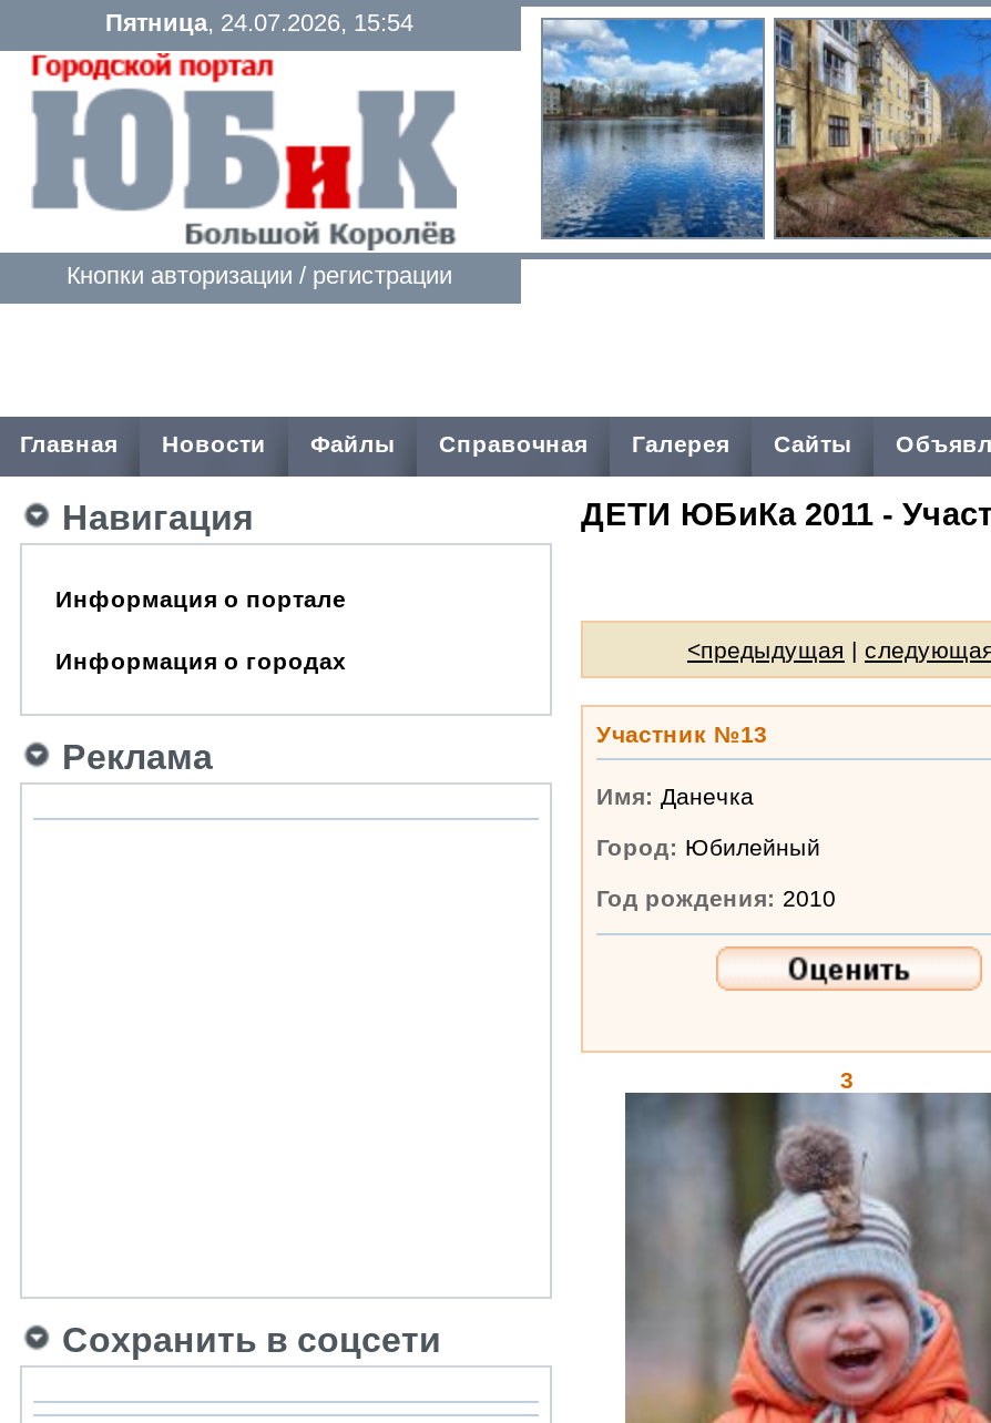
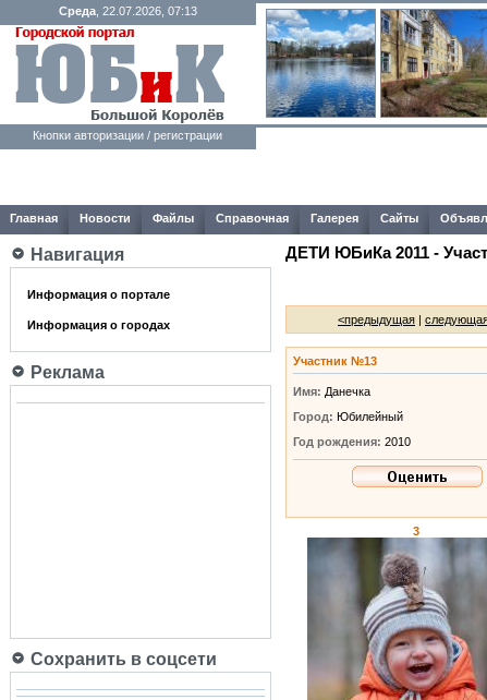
- Пятница, 24.07.2026, 15:54
+ Среда, 22.07.2026, 07:13
